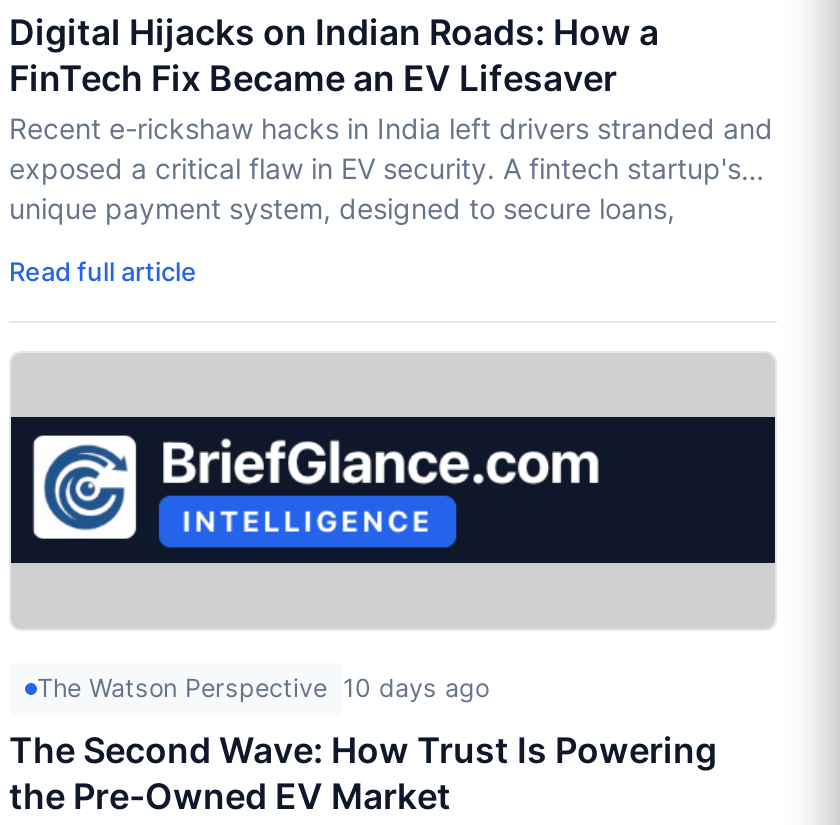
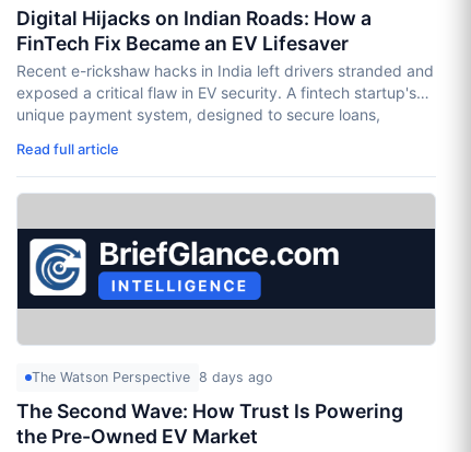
- The Watson Perspective 10 days ago
+ The Watson Perspective 8 days ago
